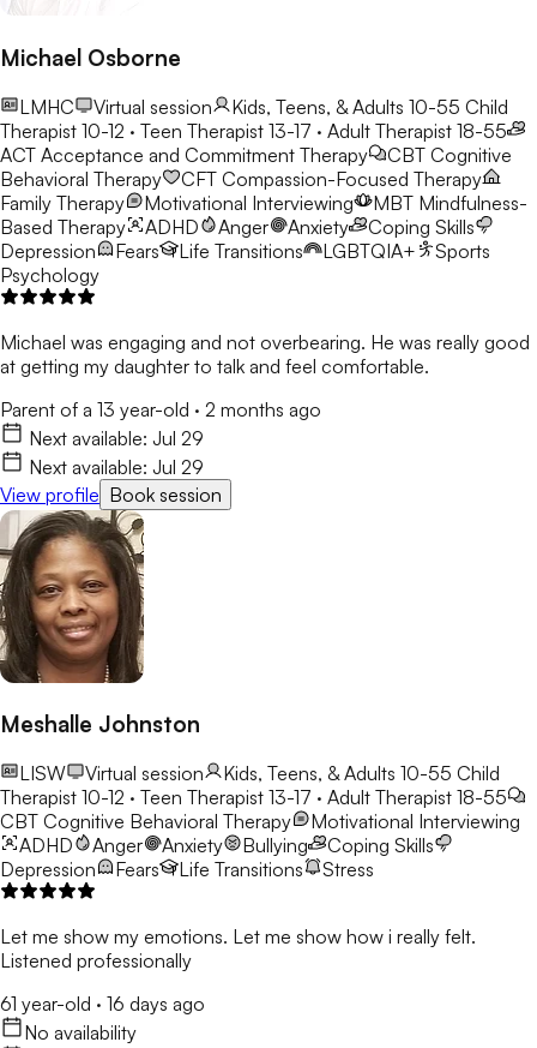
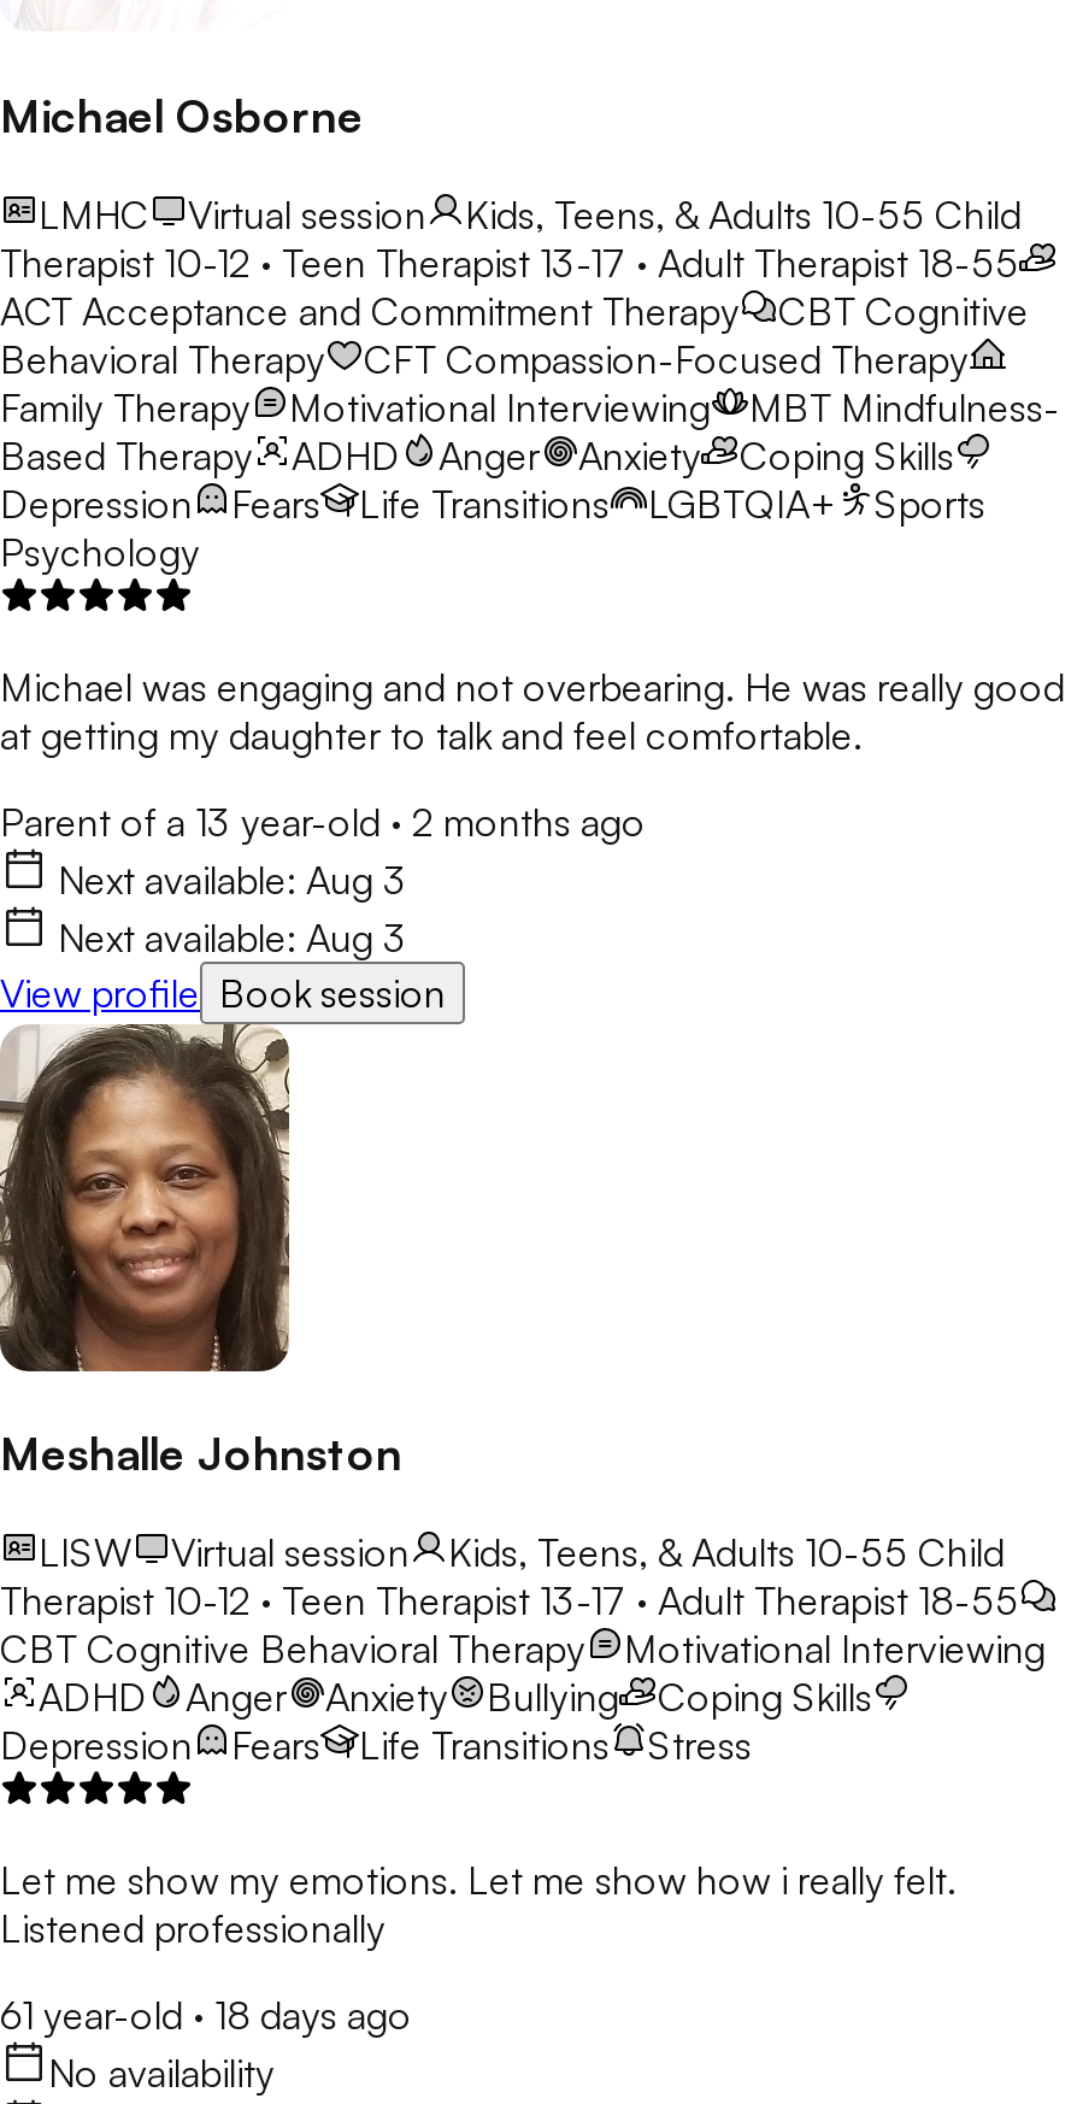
- Next available: Jul 29
+ Next available: Aug 3

- Next available: Jul 29
+ Next available: Aug 3

- 61 year-old · 16 days ago
+ 61 year-old · 18 days ago
